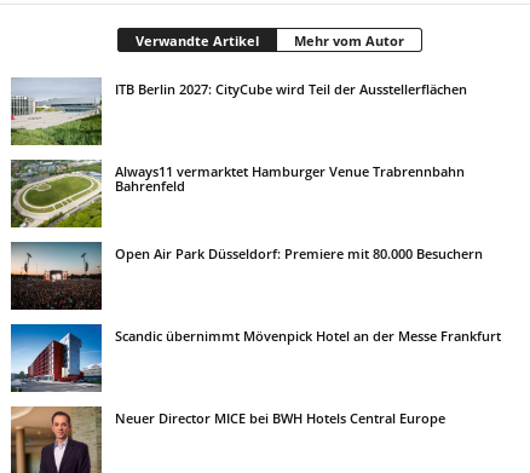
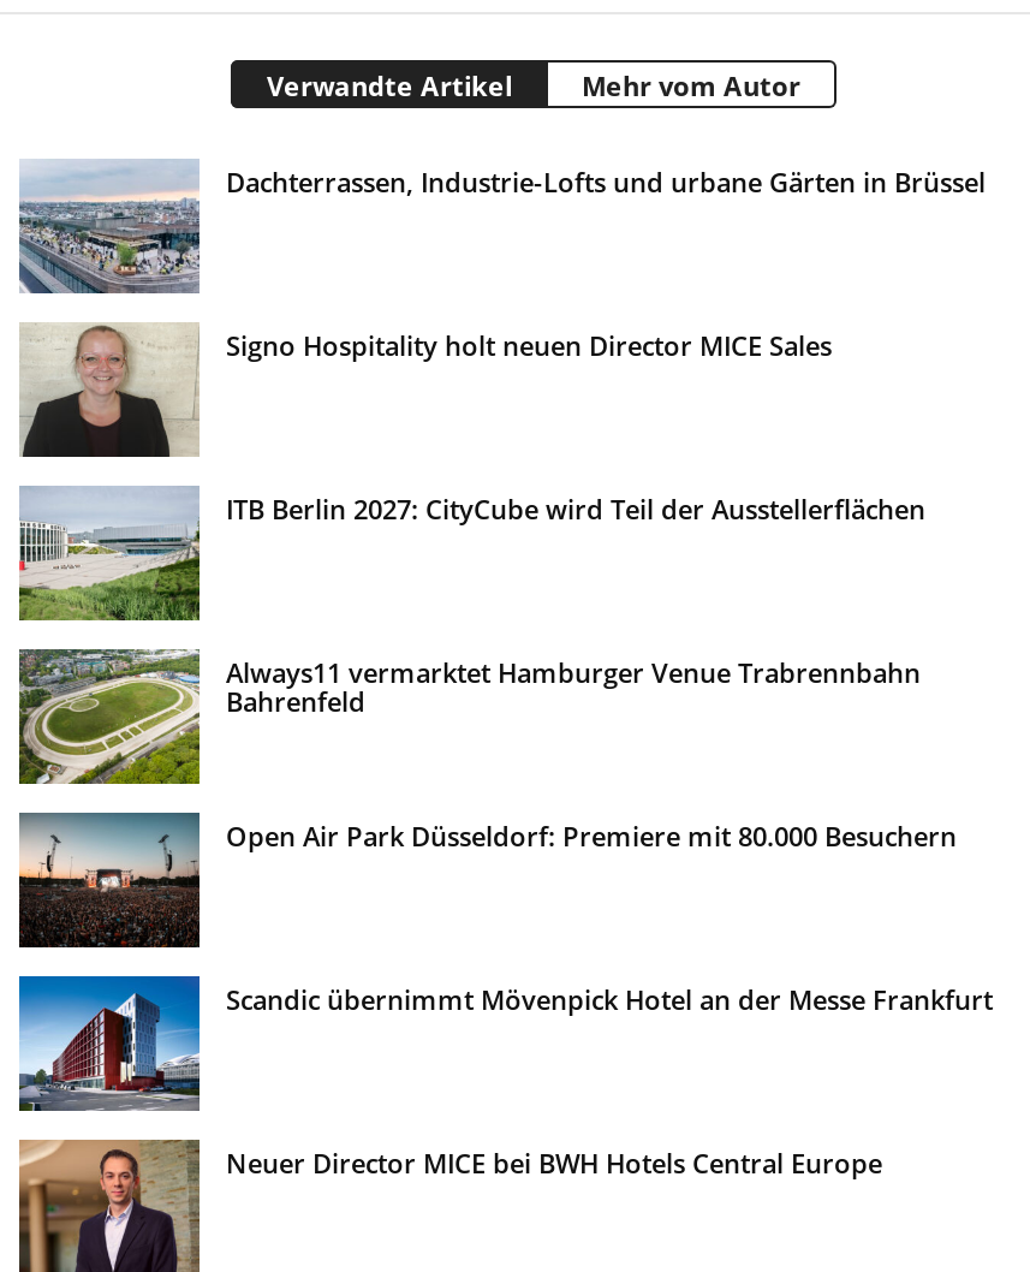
+ [image]
+ Dachterrassen, Industrie-Lofts und urbane Gärten in Brüssel

+ [image]
+ Signo Hospitality holt neuen Director MICE Sales
